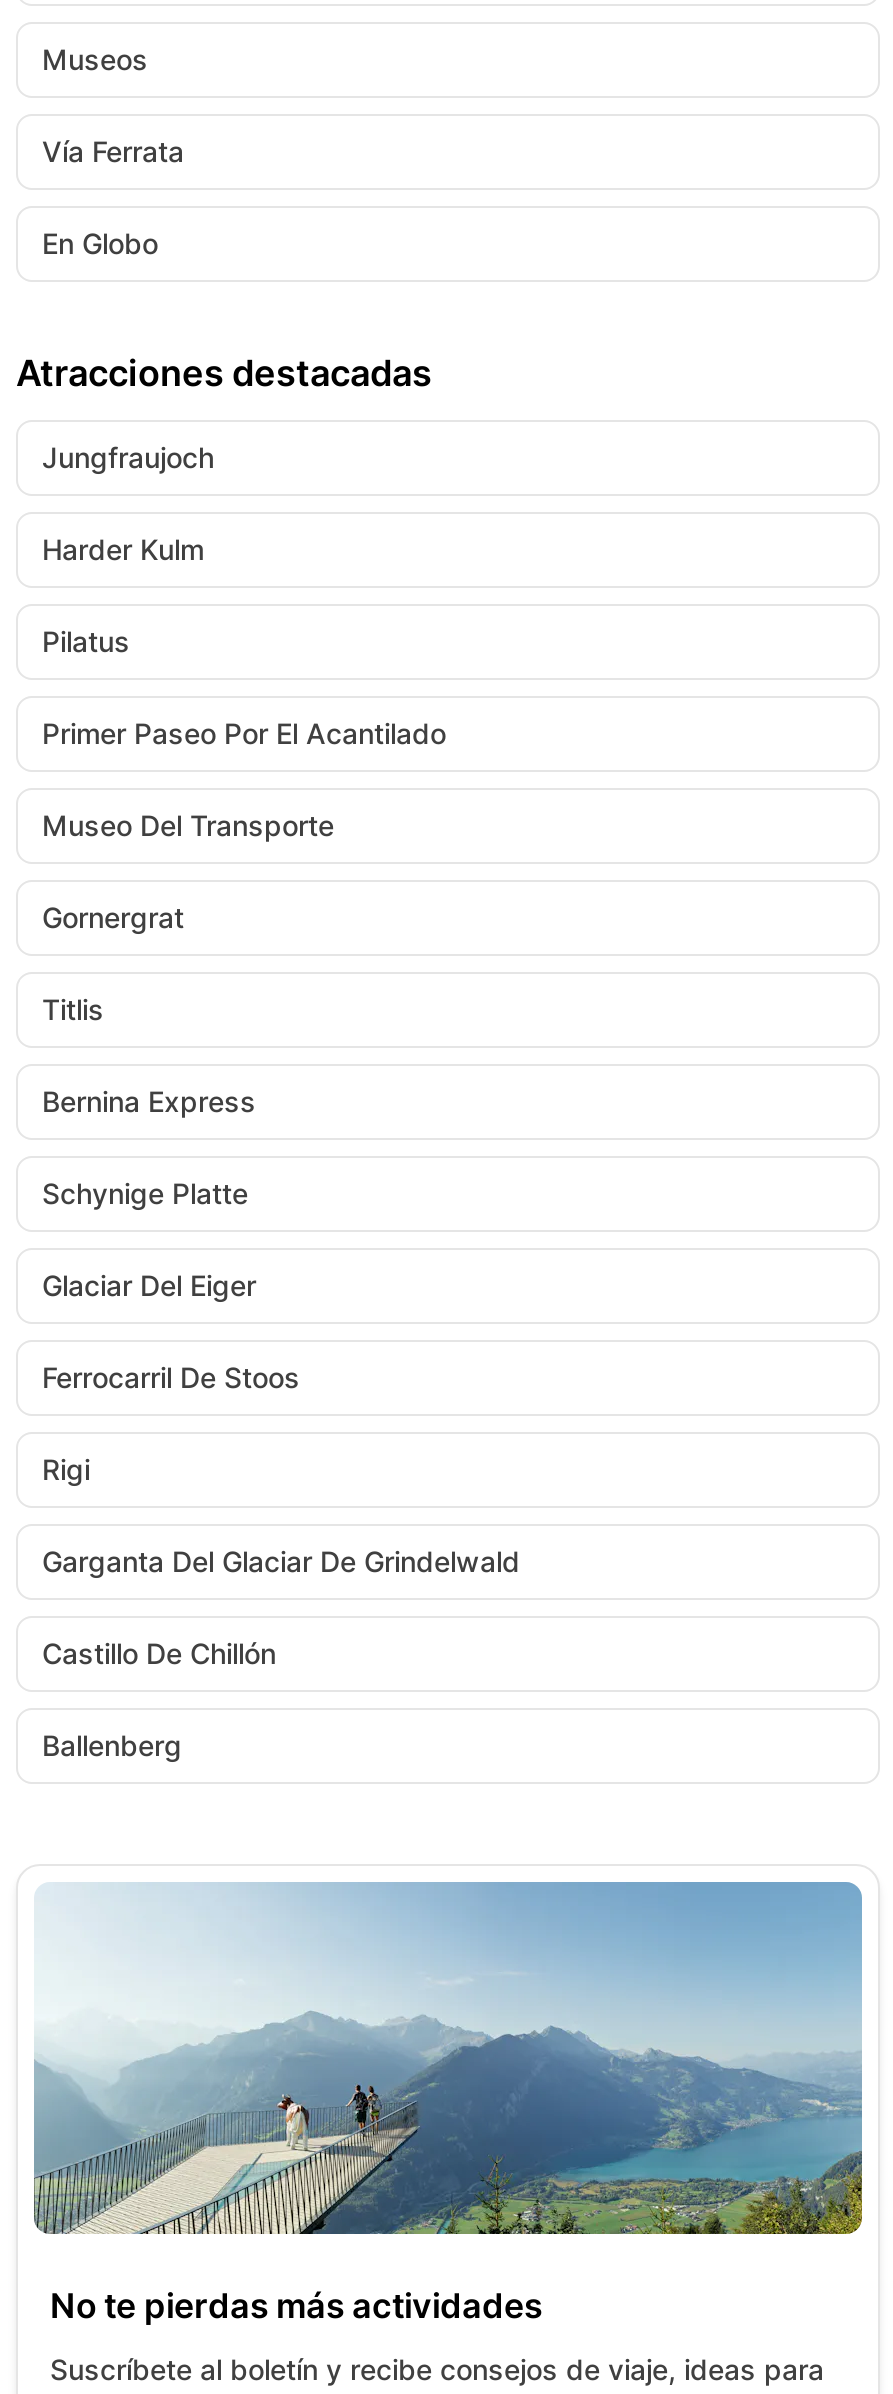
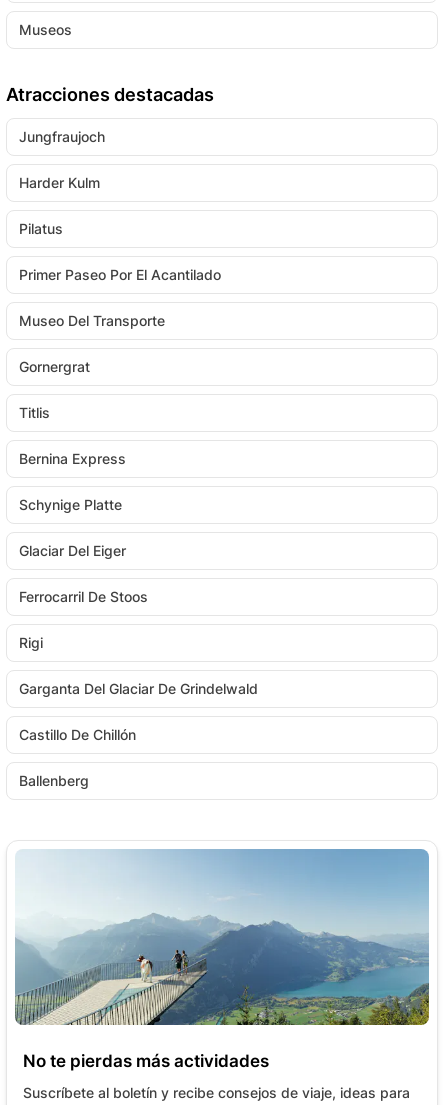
- Vía Ferrata
- En Globo
